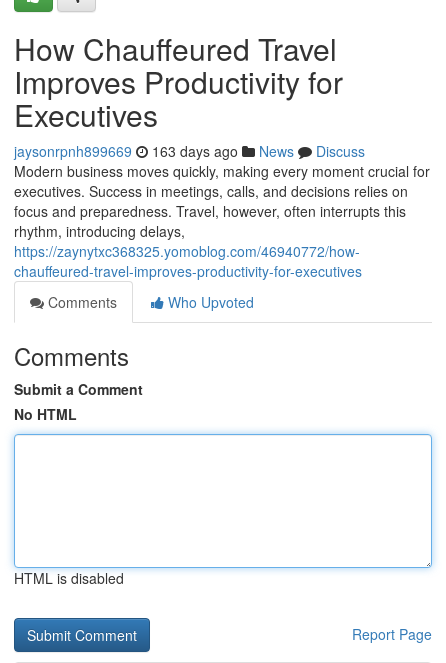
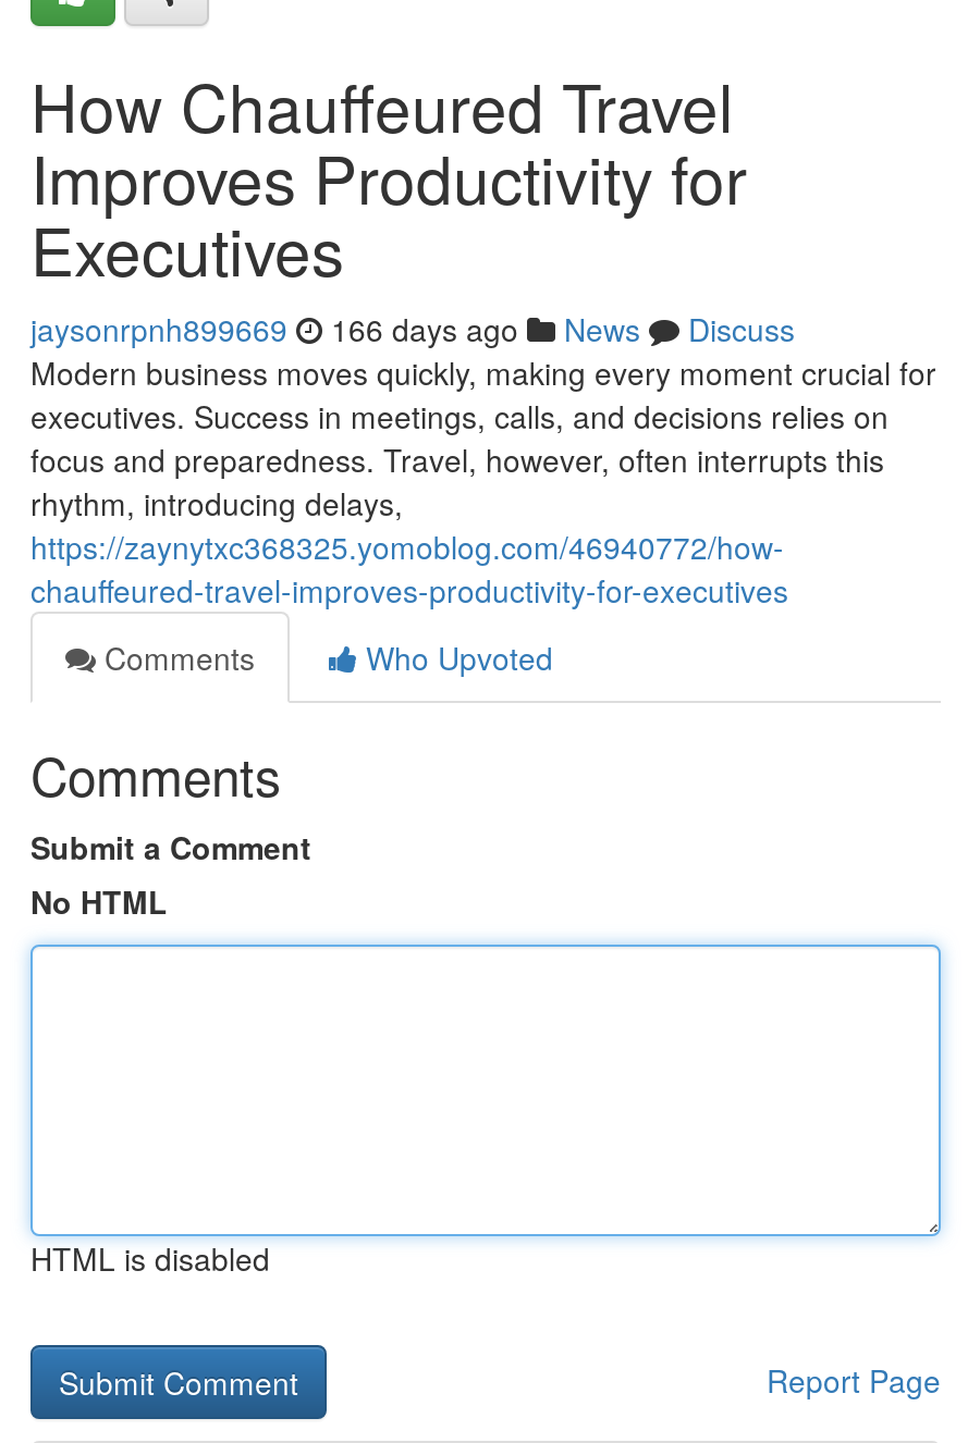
- jaysonrpnh899669 163 days ago News Discuss
+ jaysonrpnh899669 166 days ago News Discuss
